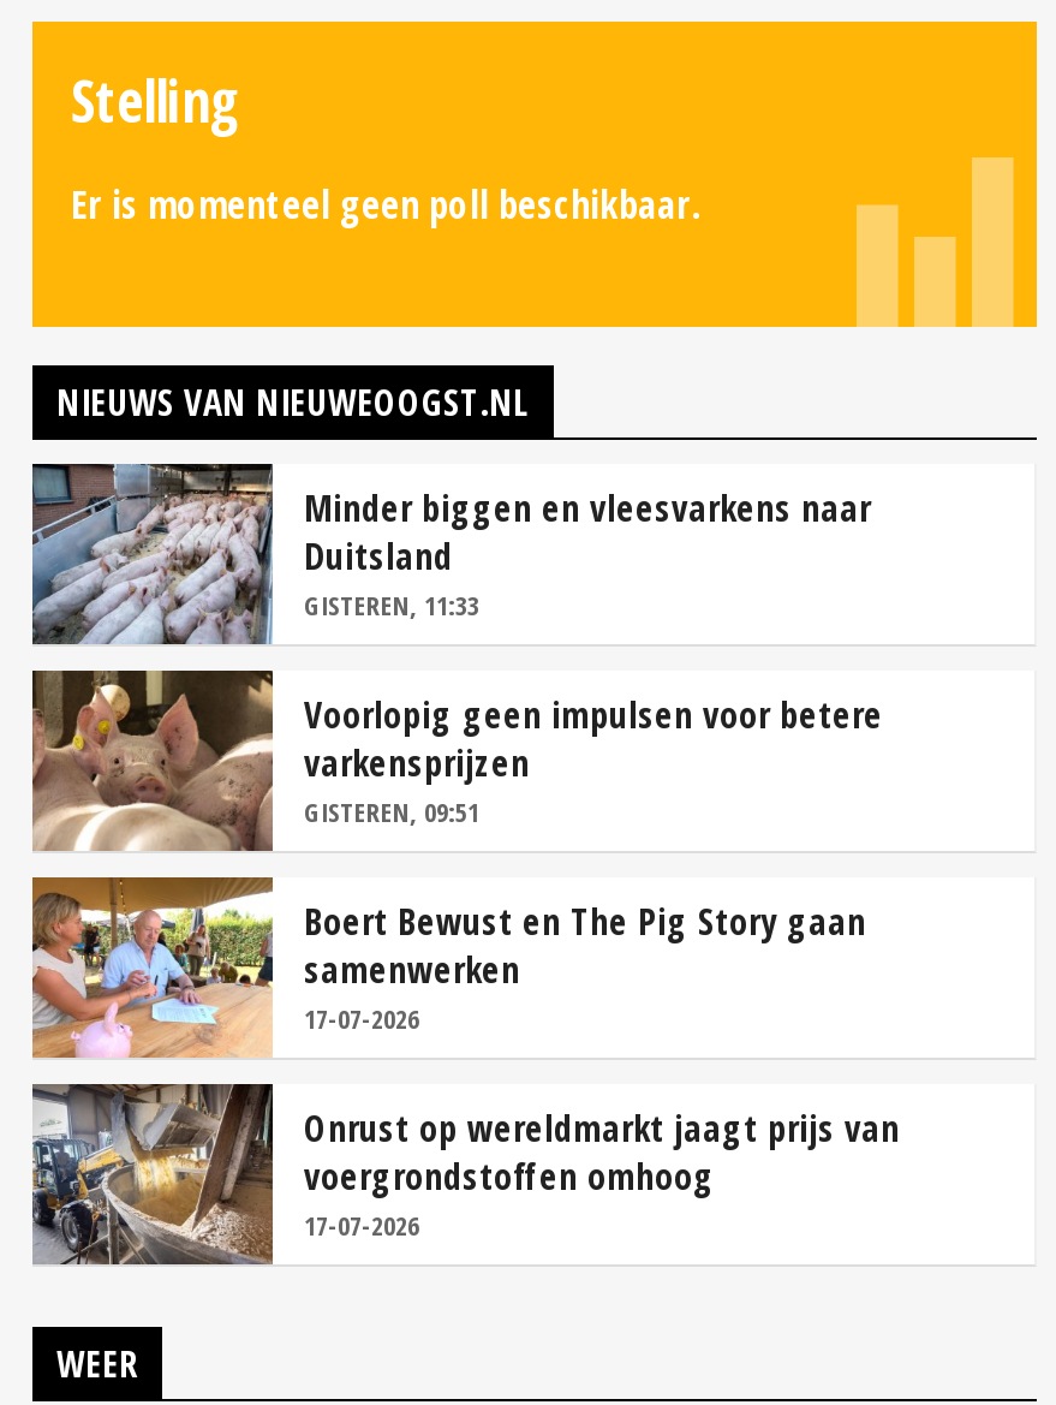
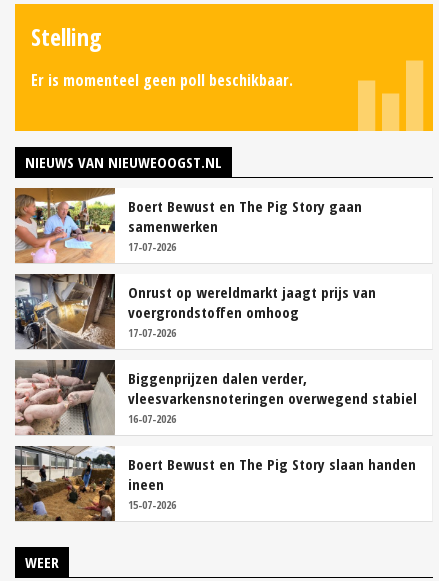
- [image]
- Minder biggen en vleesvarkens naar
- Duitsland
- GISTEREN, 11:33
- Voorlopig geen impulsen voor betere
- varkensprijzen
- GISTEREN, 09:51

- [image]

moved up: [image] | Boert Bewust en The Pig Story gaan | samenwerken | 17-07-2026 | Onrust op wereldmarkt jaagt prijs van | voergrondstoffen omhoog | 17-07-2026

+ [image]

+ [image]
+ Biggenprijzen dalen verder,
+ vleesvarkensnoteringen overwegend stabiel
+ 16-07-2026
+ Boert Bewust en The Pig Story slaan handen
+ ineen
+ 15-07-2026
